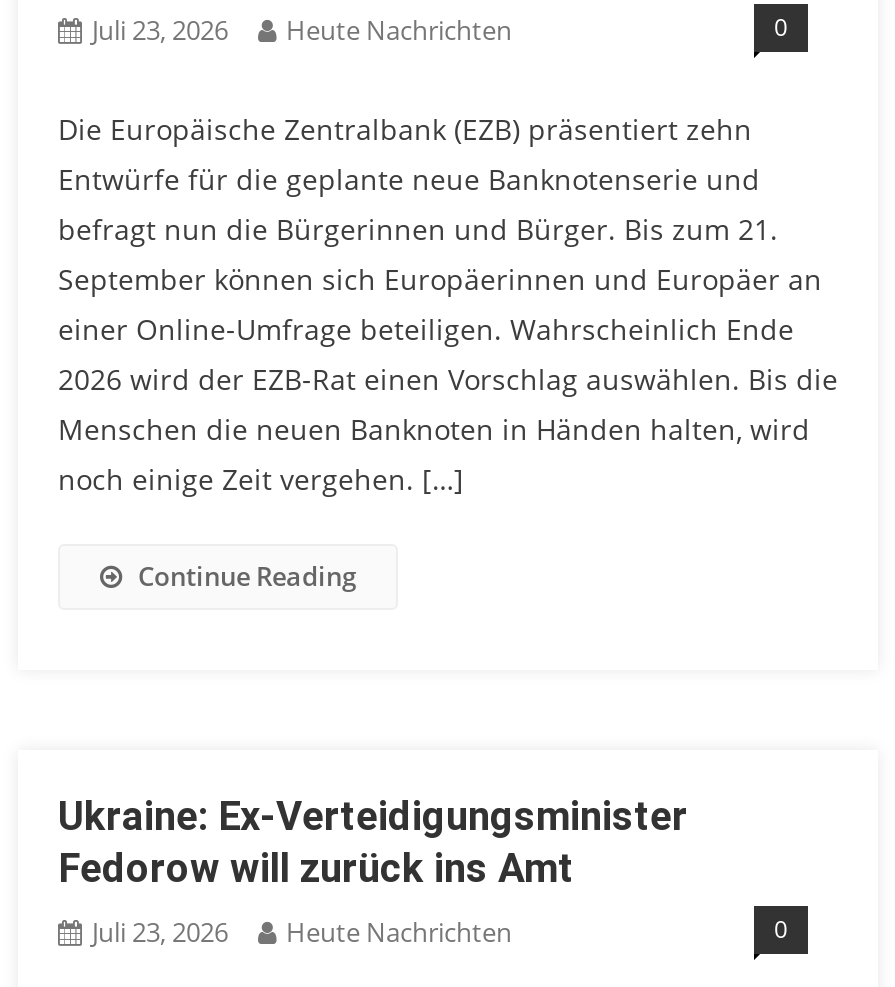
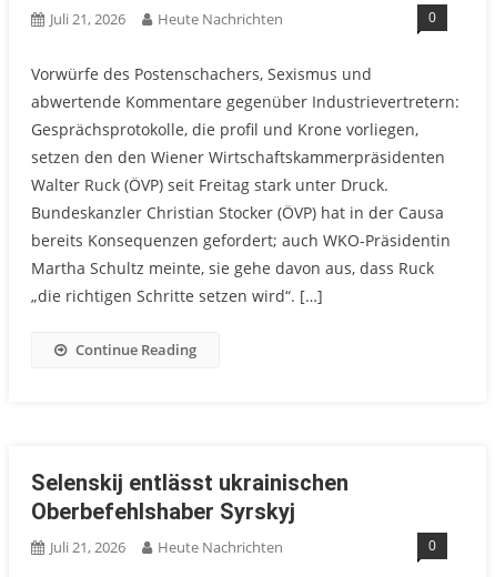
- Juli 23, 2026 Heute Nachrichten
+ Juli 21, 2026 Heute Nachrichten

- Die Europäische Zentralbank (EZB) präsentiert zehn
- Entwürfe für die geplante neue Banknotenserie und
- befragt nun die Bürgerinnen und Bürger. Bis zum 21.
- September können sich Europäerinnen und Europäer an
- einer Online-Umfrage beteiligen. Wahrscheinlich Ende
- 2026 wird der EZB-Rat einen Vorschlag auswählen. Bis die
- Menschen die neuen Banknoten in Händen halten, wird
- noch einige Zeit vergehen. […]
+ Vorwürfe des Postenschachers, Sexismus und
+ abwertende Kommentare gegenüber Industrievertretern:
+ Gesprächsprotokolle, die profil und Krone vorliegen,
+ setzen den den Wiener Wirtschaftskammerpräsidenten
+ Walter Ruck (ÖVP) seit Freitag stark unter Druck.
+ Bundeskanzler Christian Stocker (ÖVP) hat in der Causa
+ bereits Konsequenzen gefordert; auch WKO-Präsidentin
+ Martha Schultz meinte, sie gehe davon aus, dass Ruck
+ „die richtigen Schritte setzen wird“. […]

- Ukraine: Ex-Verteidigungsminister
- Fedorow will zurück ins Amt
+ Selenskij entlässt ukrainischen
+ Oberbefehlshaber Syrskyj

- Juli 23, 2026 Heute Nachrichten
+ Juli 21, 2026 Heute Nachrichten
